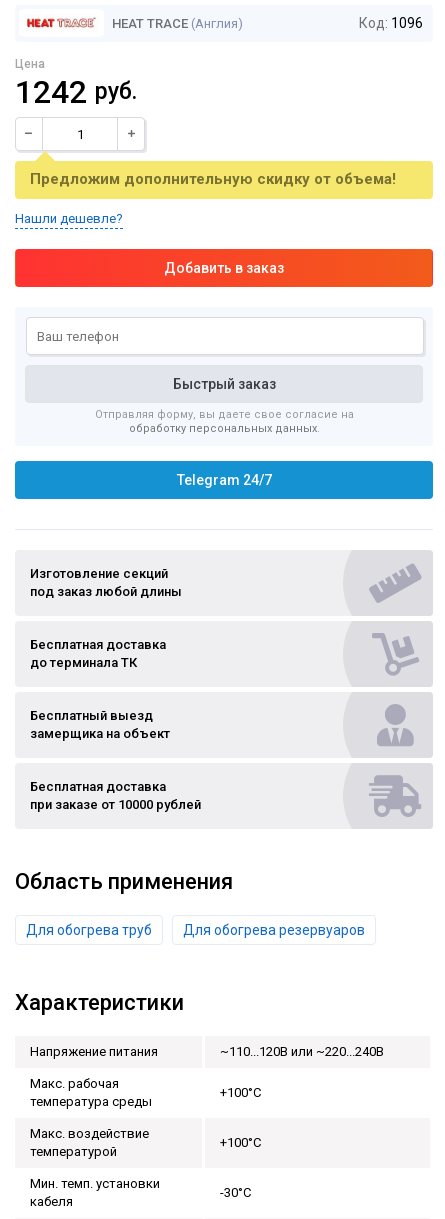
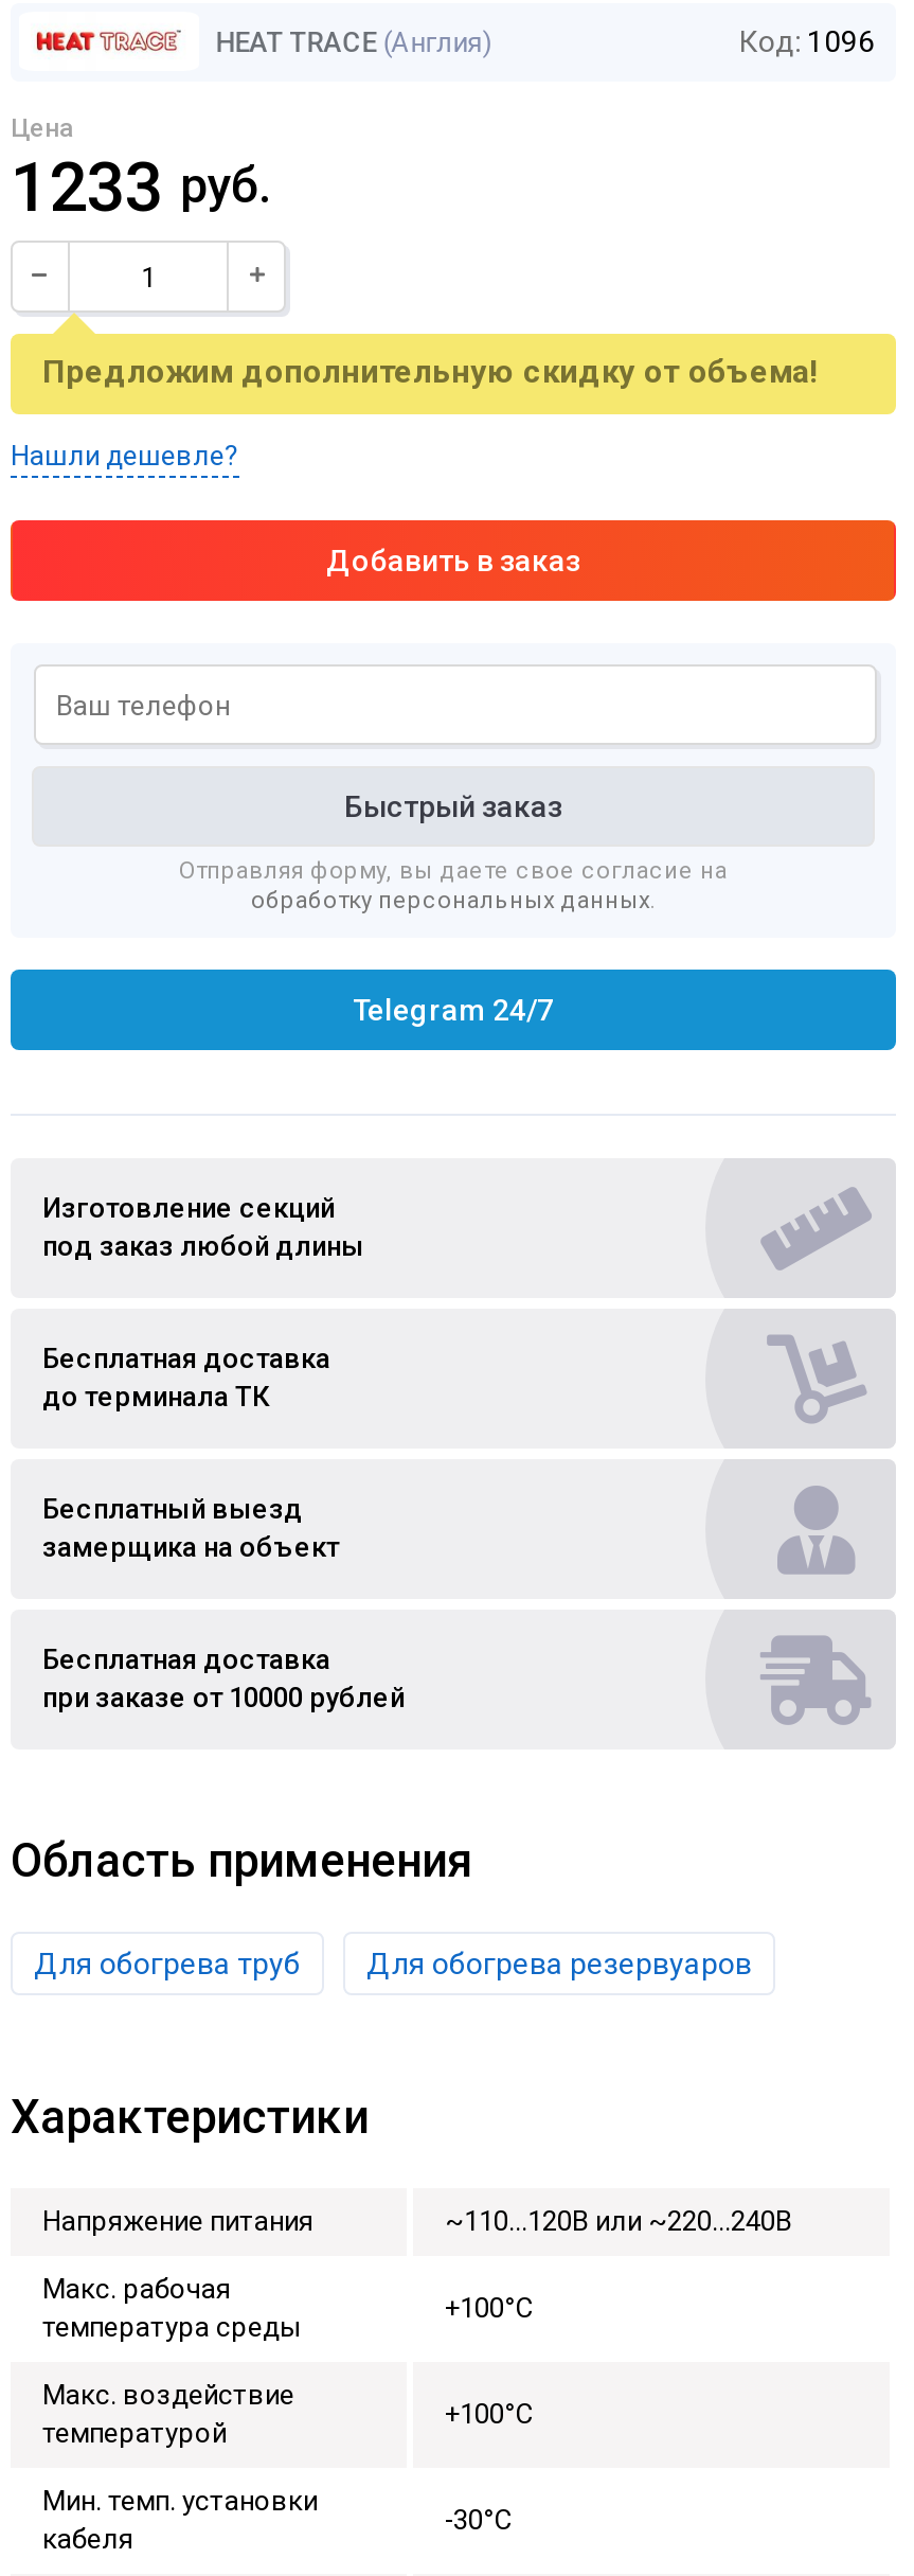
- 1242 руб.
+ 1233 руб.
